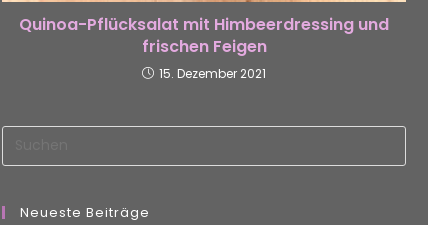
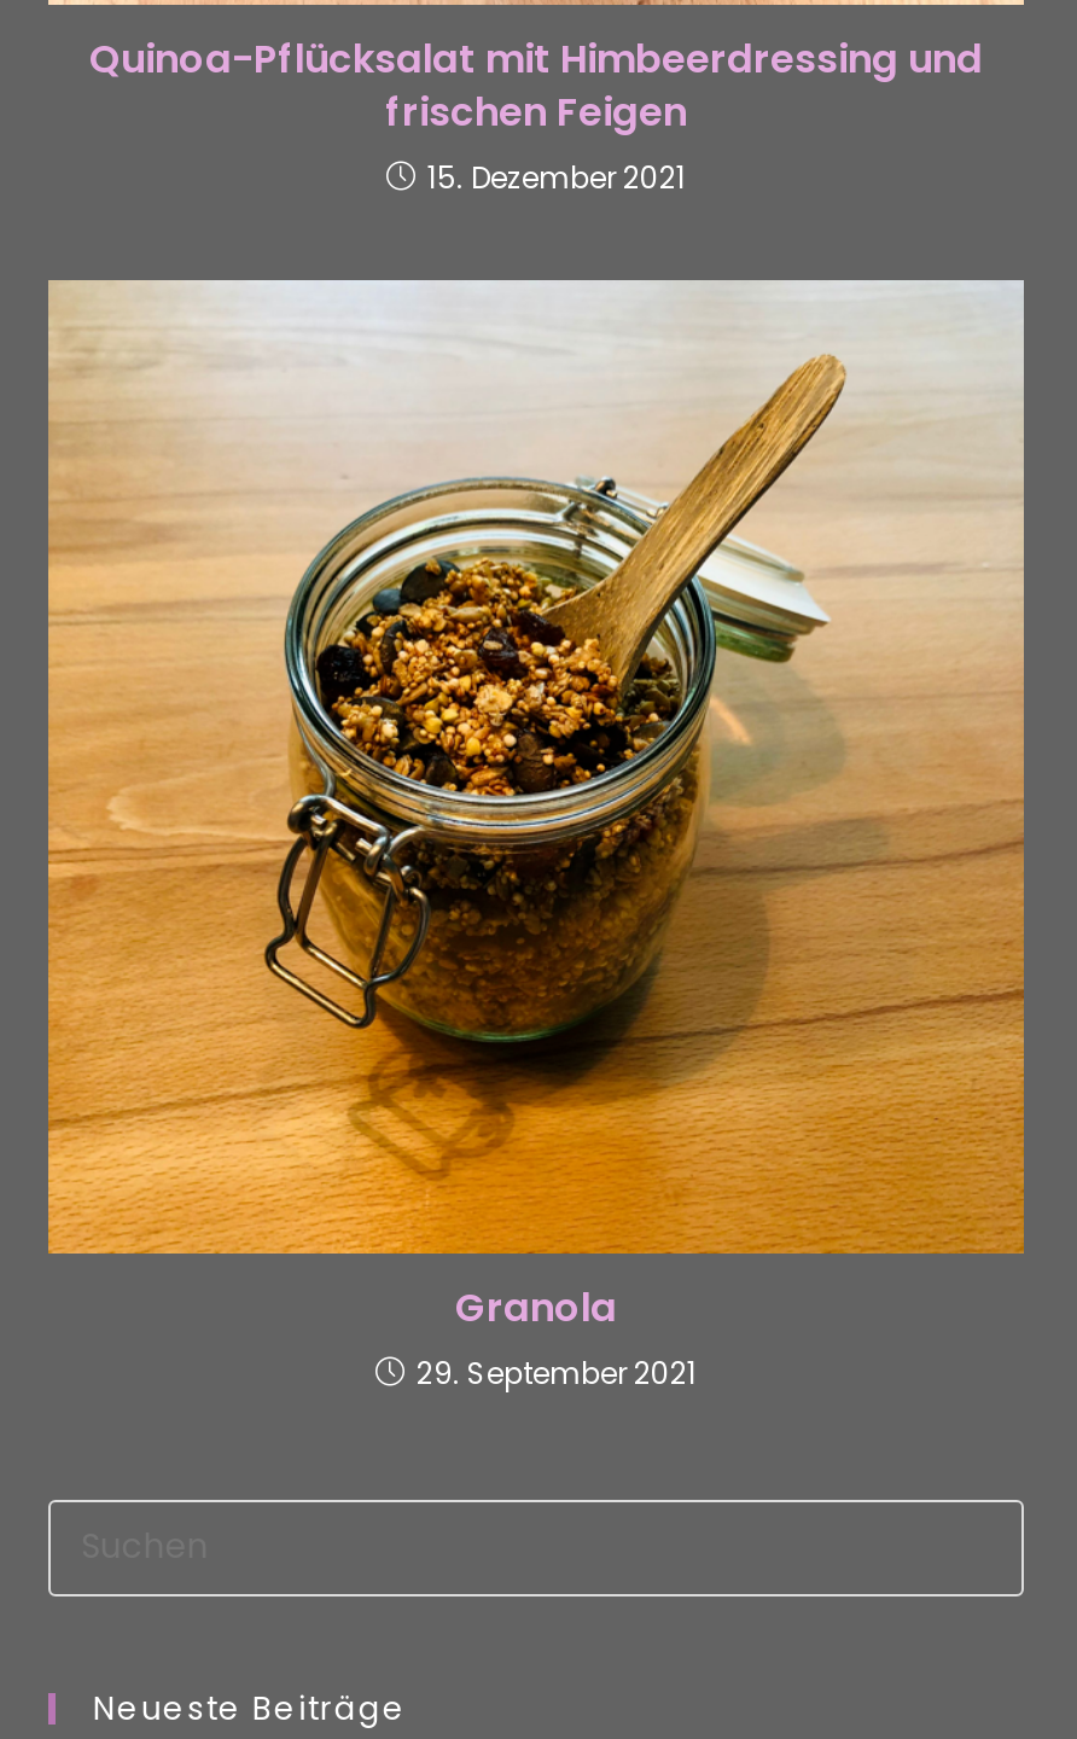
+ [image]
+ Granola
+ 29. September 2021
